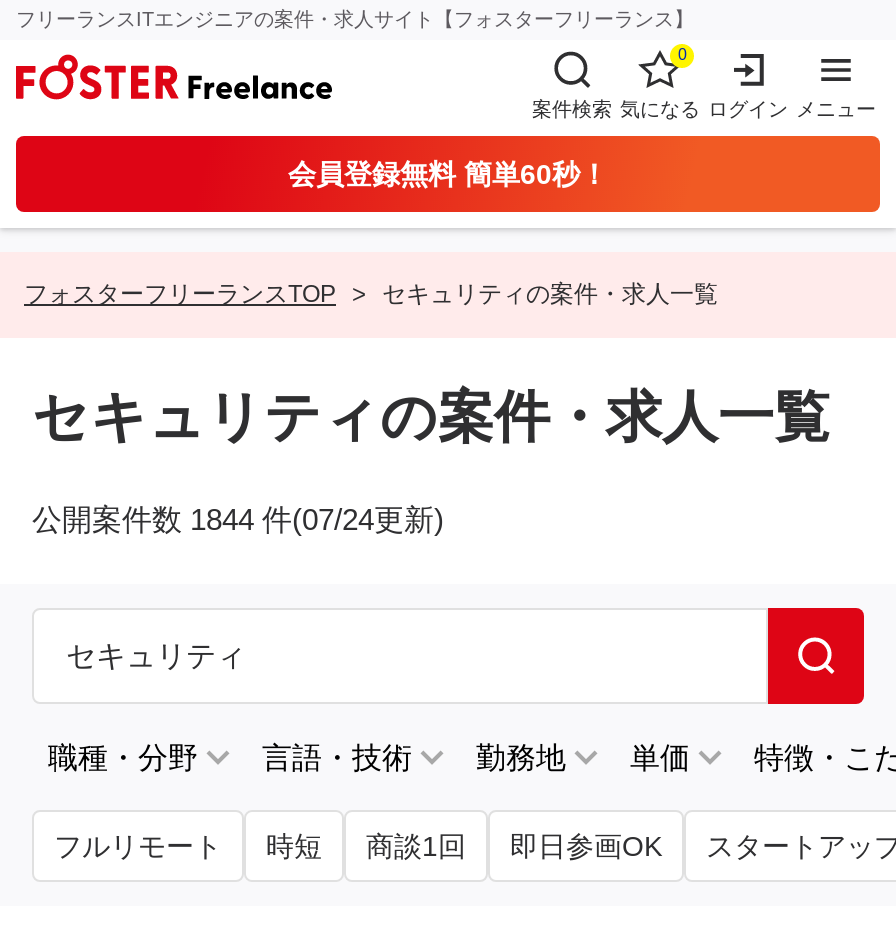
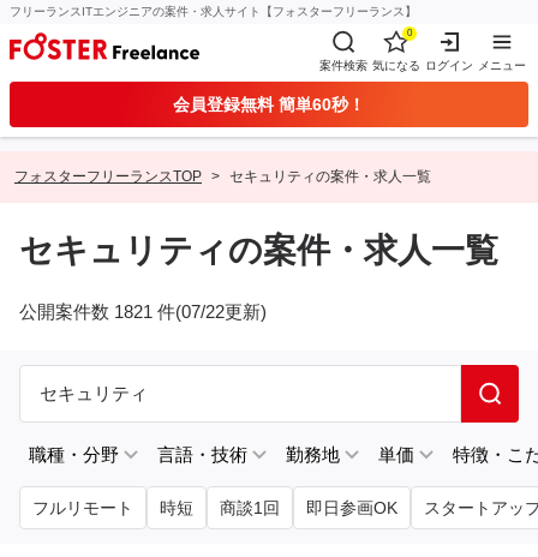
- 公開案件数 1844 件(07/24更新)
+ 公開案件数 1821 件(07/22更新)
